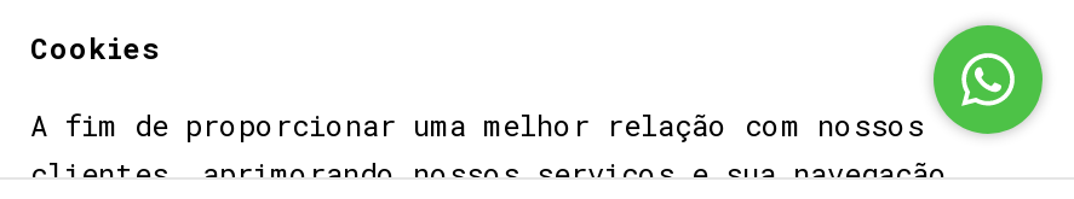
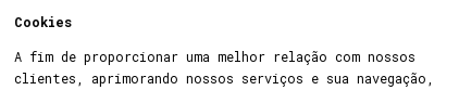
- [image]
